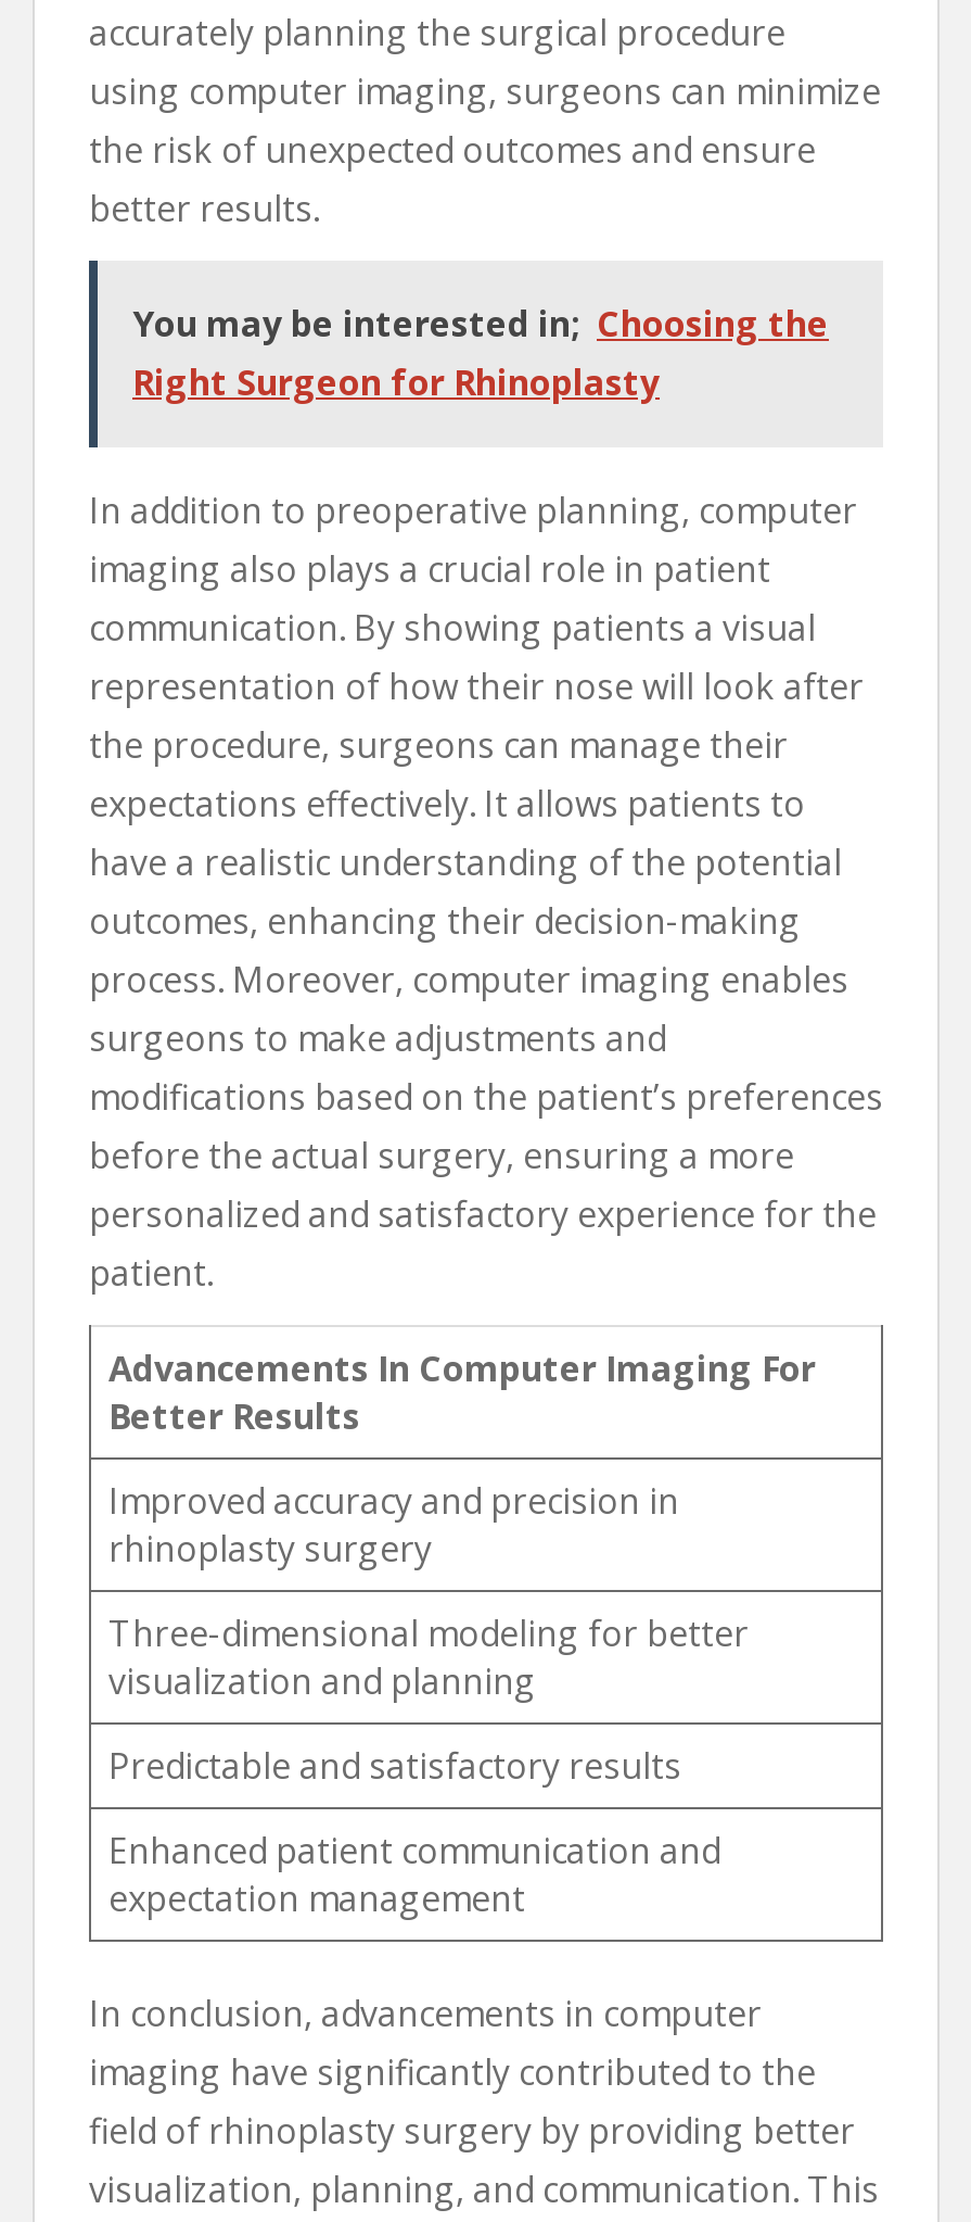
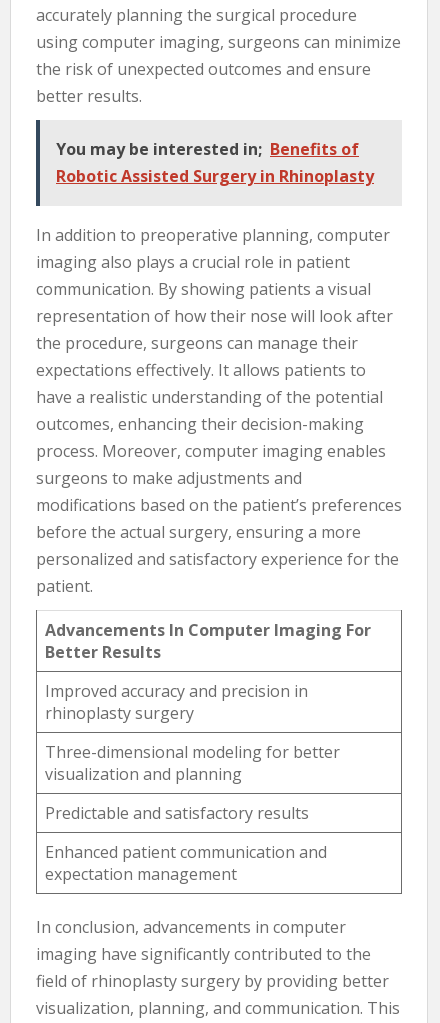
- You may be interested in; Choosing the
- Right Surgeon for Rhinoplasty
+ You may be interested in; Benefits of
+ Robotic Assisted Surgery in Rhinoplasty
